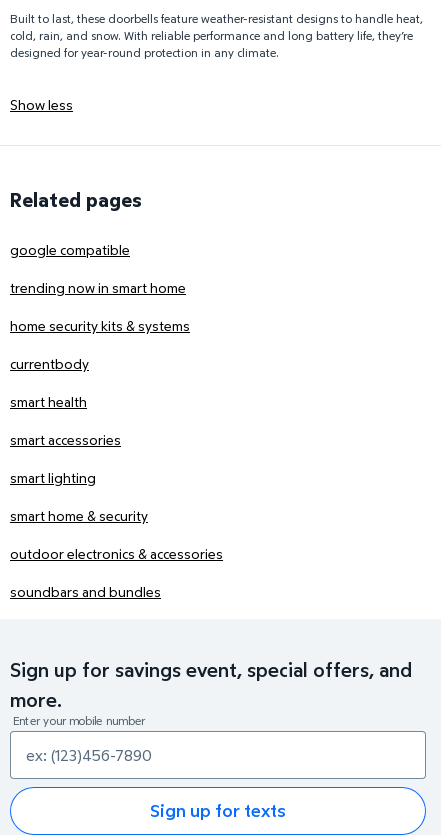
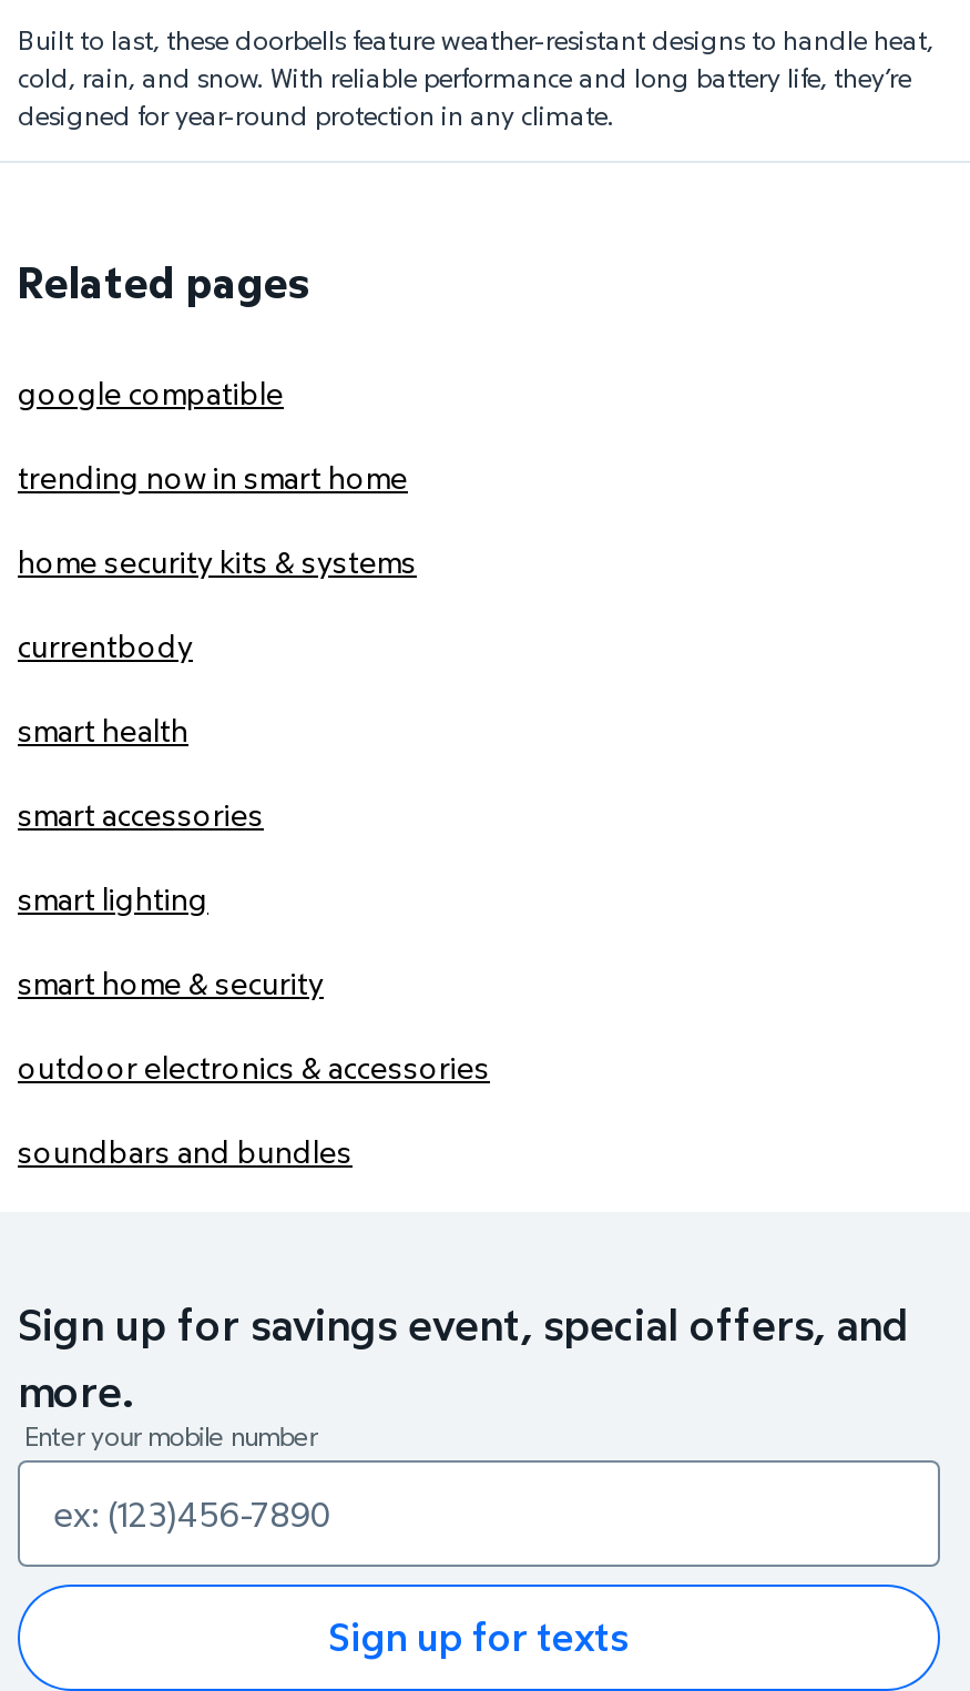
- Show less
